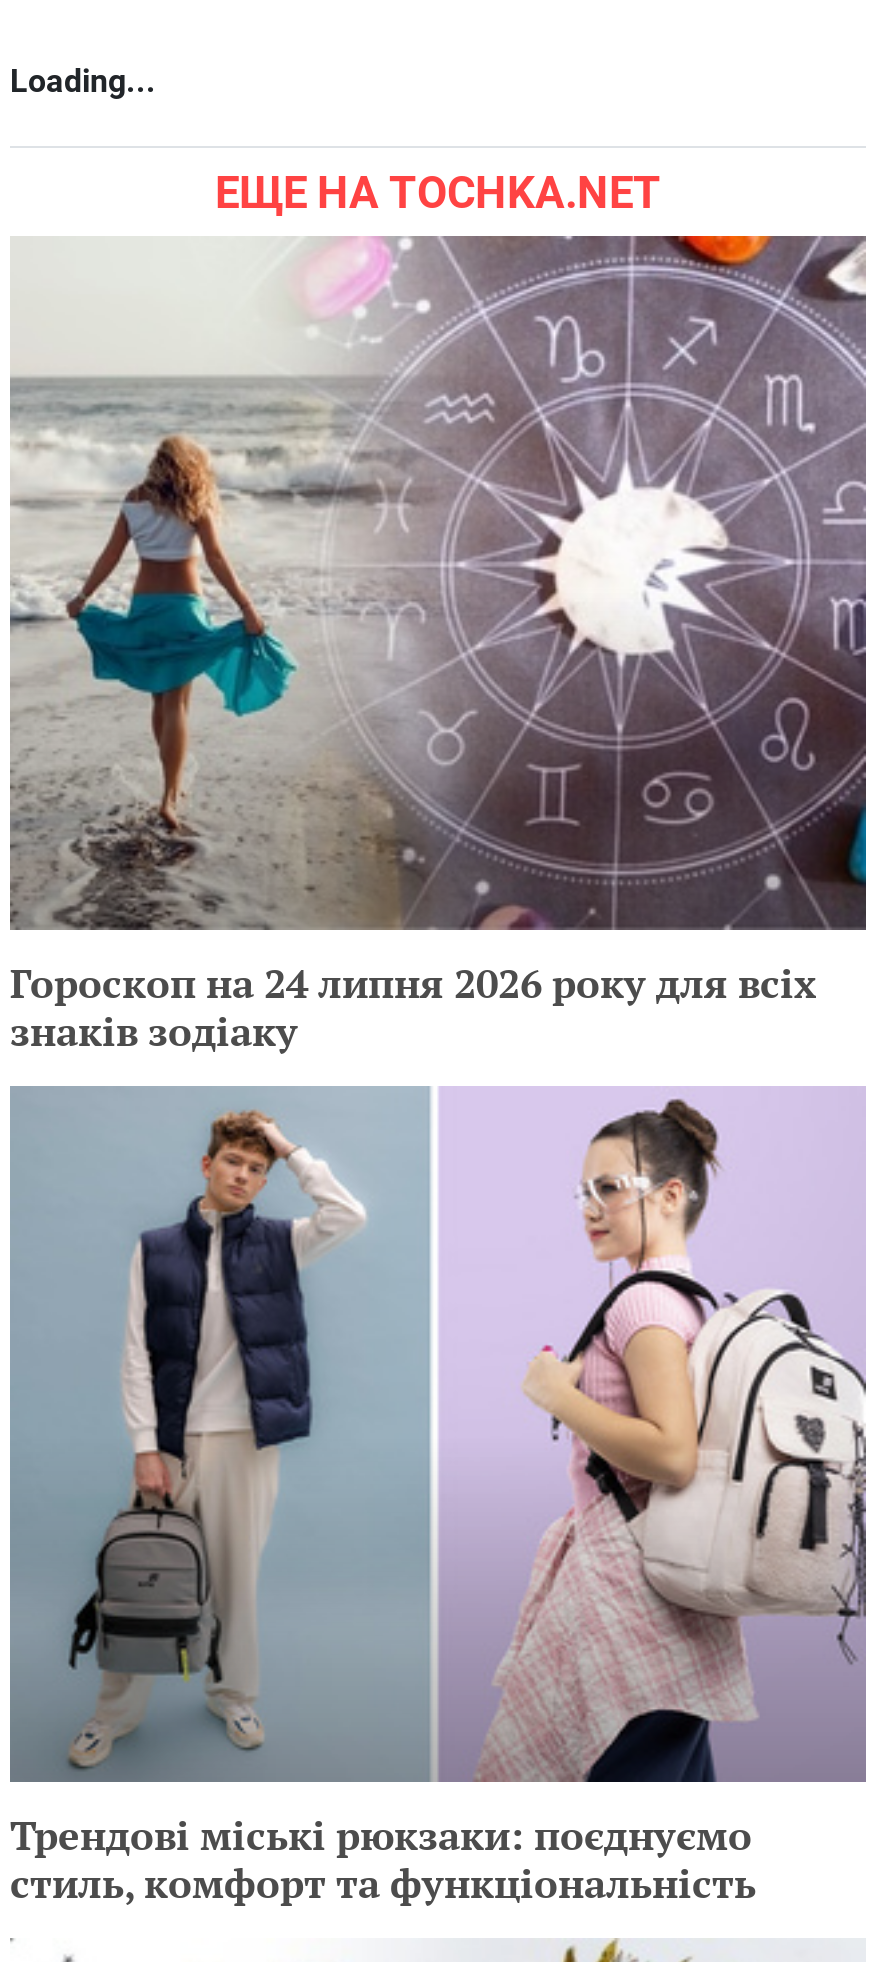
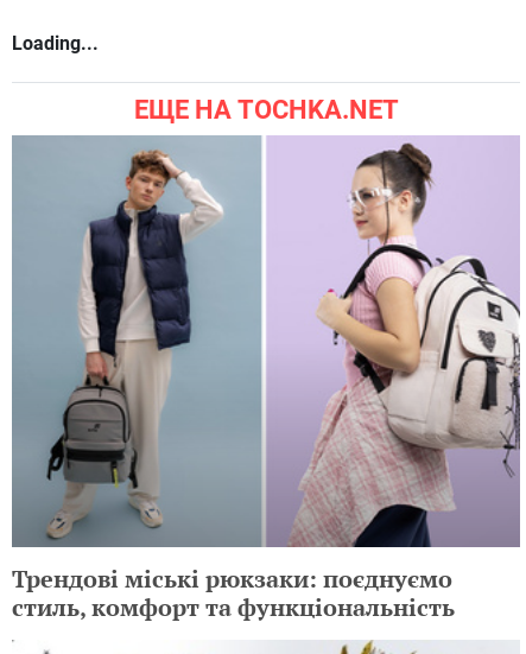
- [image]
- Гороскоп на 24 липня 2026 року для всіх
- знаків зодіаку
